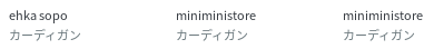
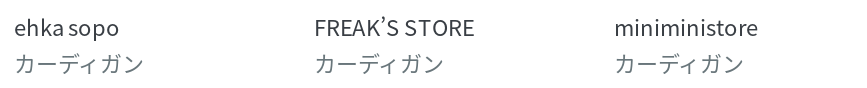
- miniministore
+ FREAK’S STORE
